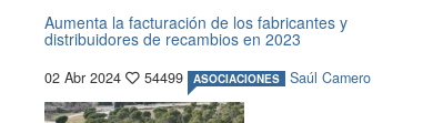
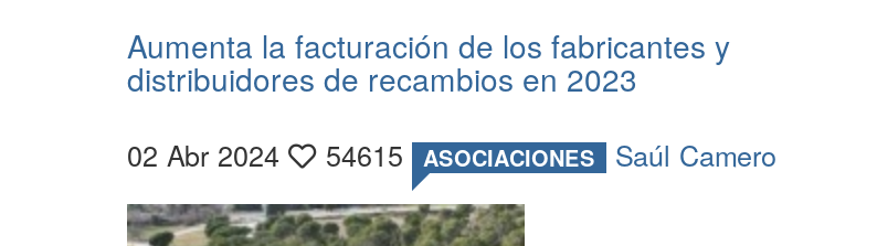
- 02 Abr 2024 54499 ASOCIACIONES Saúl Camero
+ 02 Abr 2024 54615 ASOCIACIONES Saúl Camero
